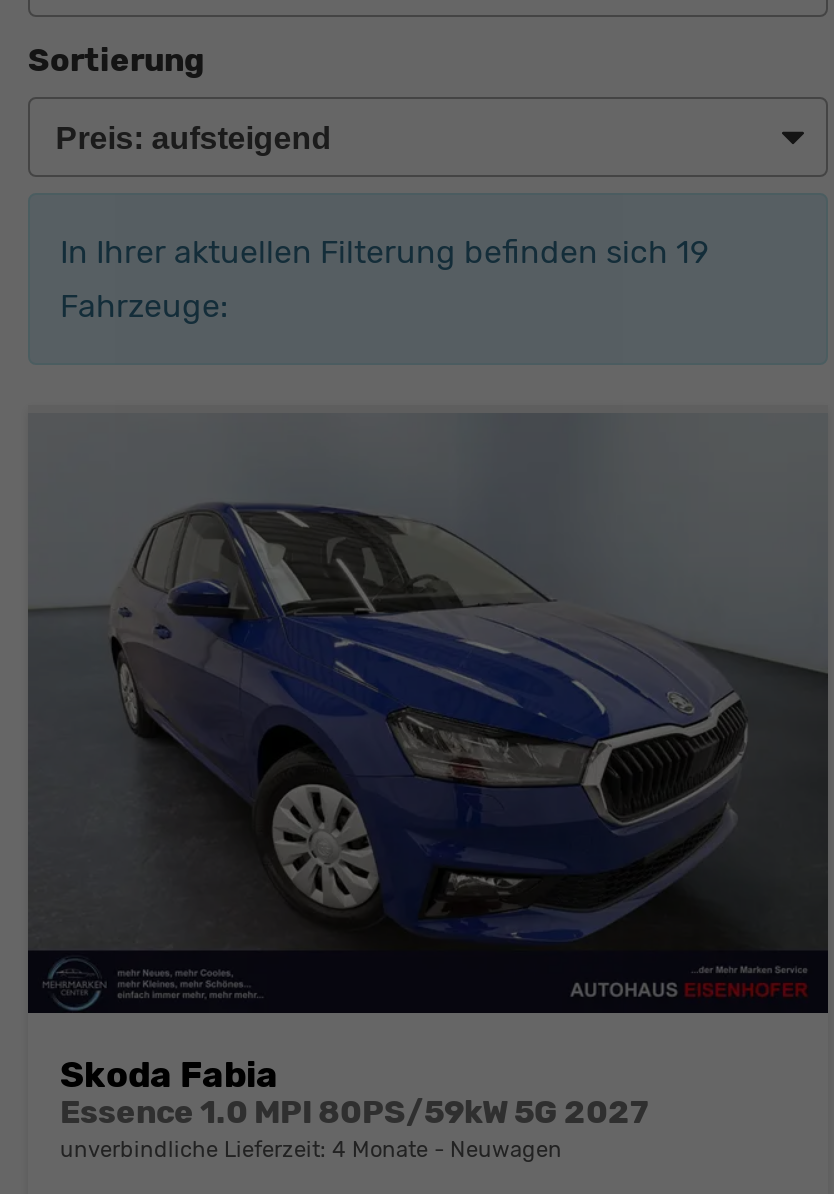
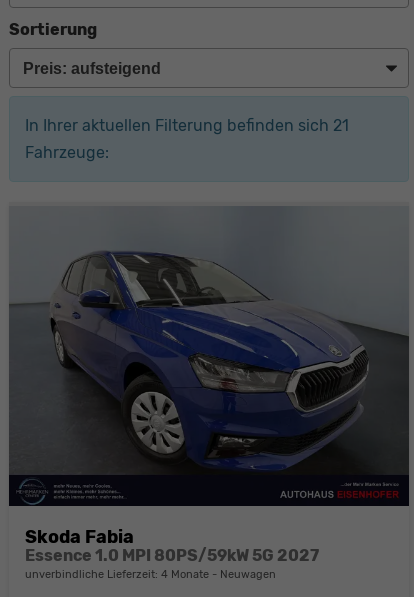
- In Ihrer aktuellen Filterung befinden sich 19
+ In Ihrer aktuellen Filterung befinden sich 21
